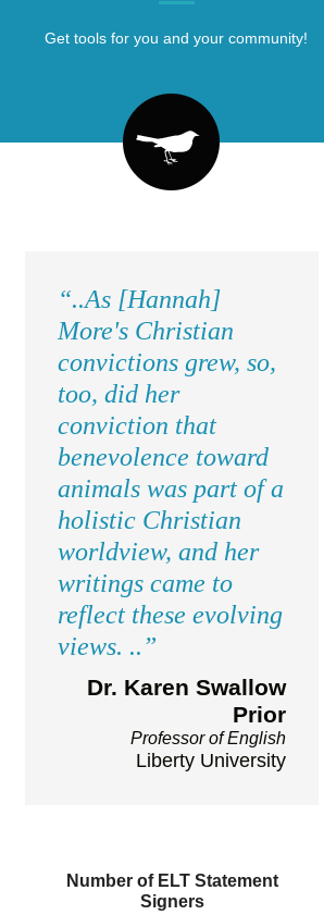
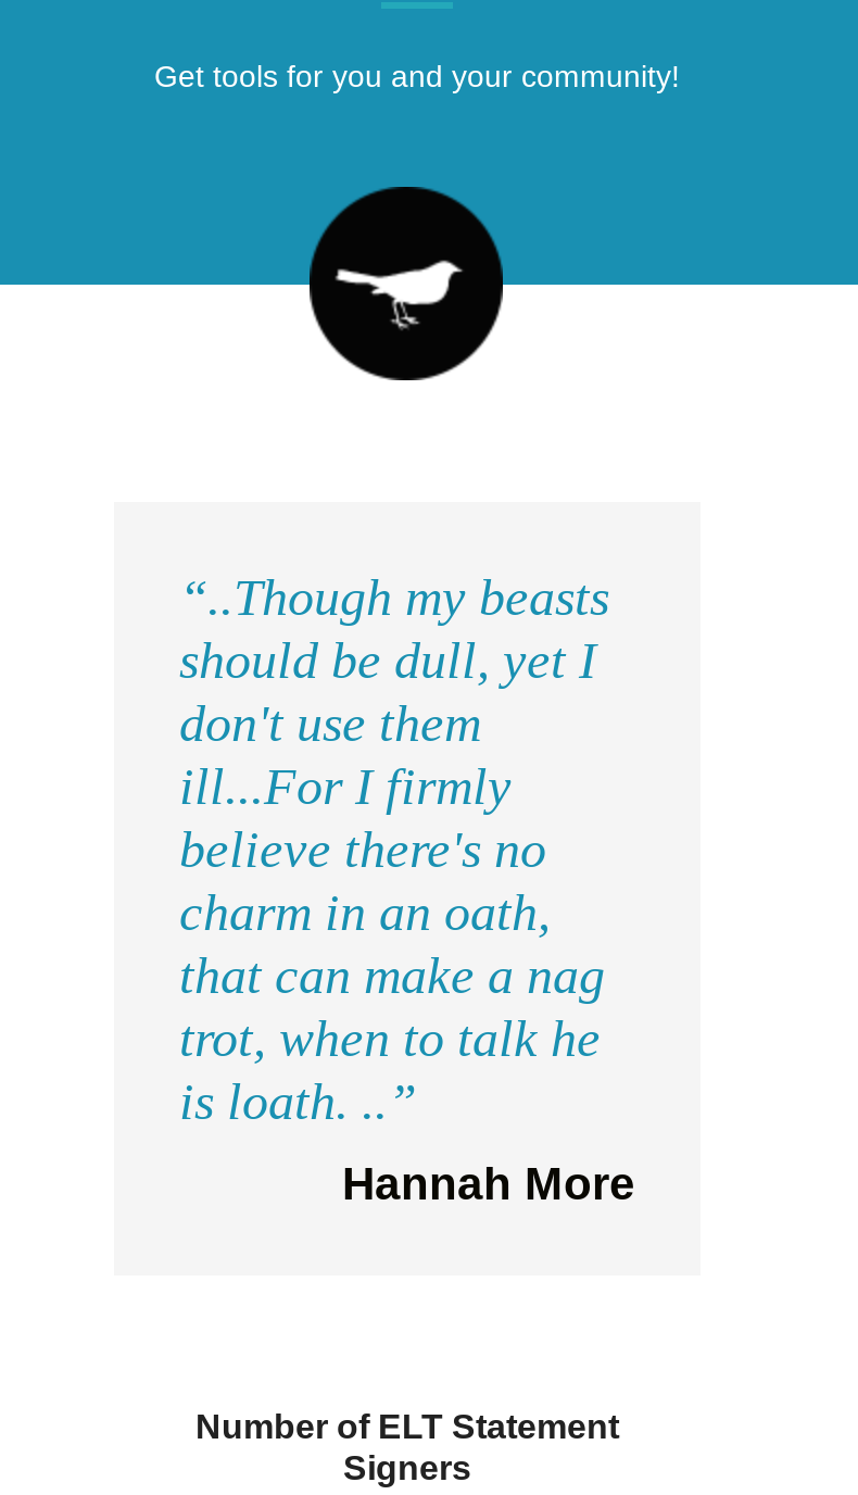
- As [Hannah]
- More's Christian
- convictions grew, so,
- too, did her
- conviction that
- benevolence toward
- animals was part of a
- holistic Christian
- worldview, and her
- writings came to
- reflect these evolving
- views.
+ Though my beasts
+ should be dull, yet I
+ don't use them
+ ill...For I firmly
+ believe there's no
+ charm in an oath,
+ that can make a nag
+ trot, when to talk he
+ is loath.

- Dr. Karen Swallow
- Prior
- Professor of English
- Liberty University
+ Hannah More
